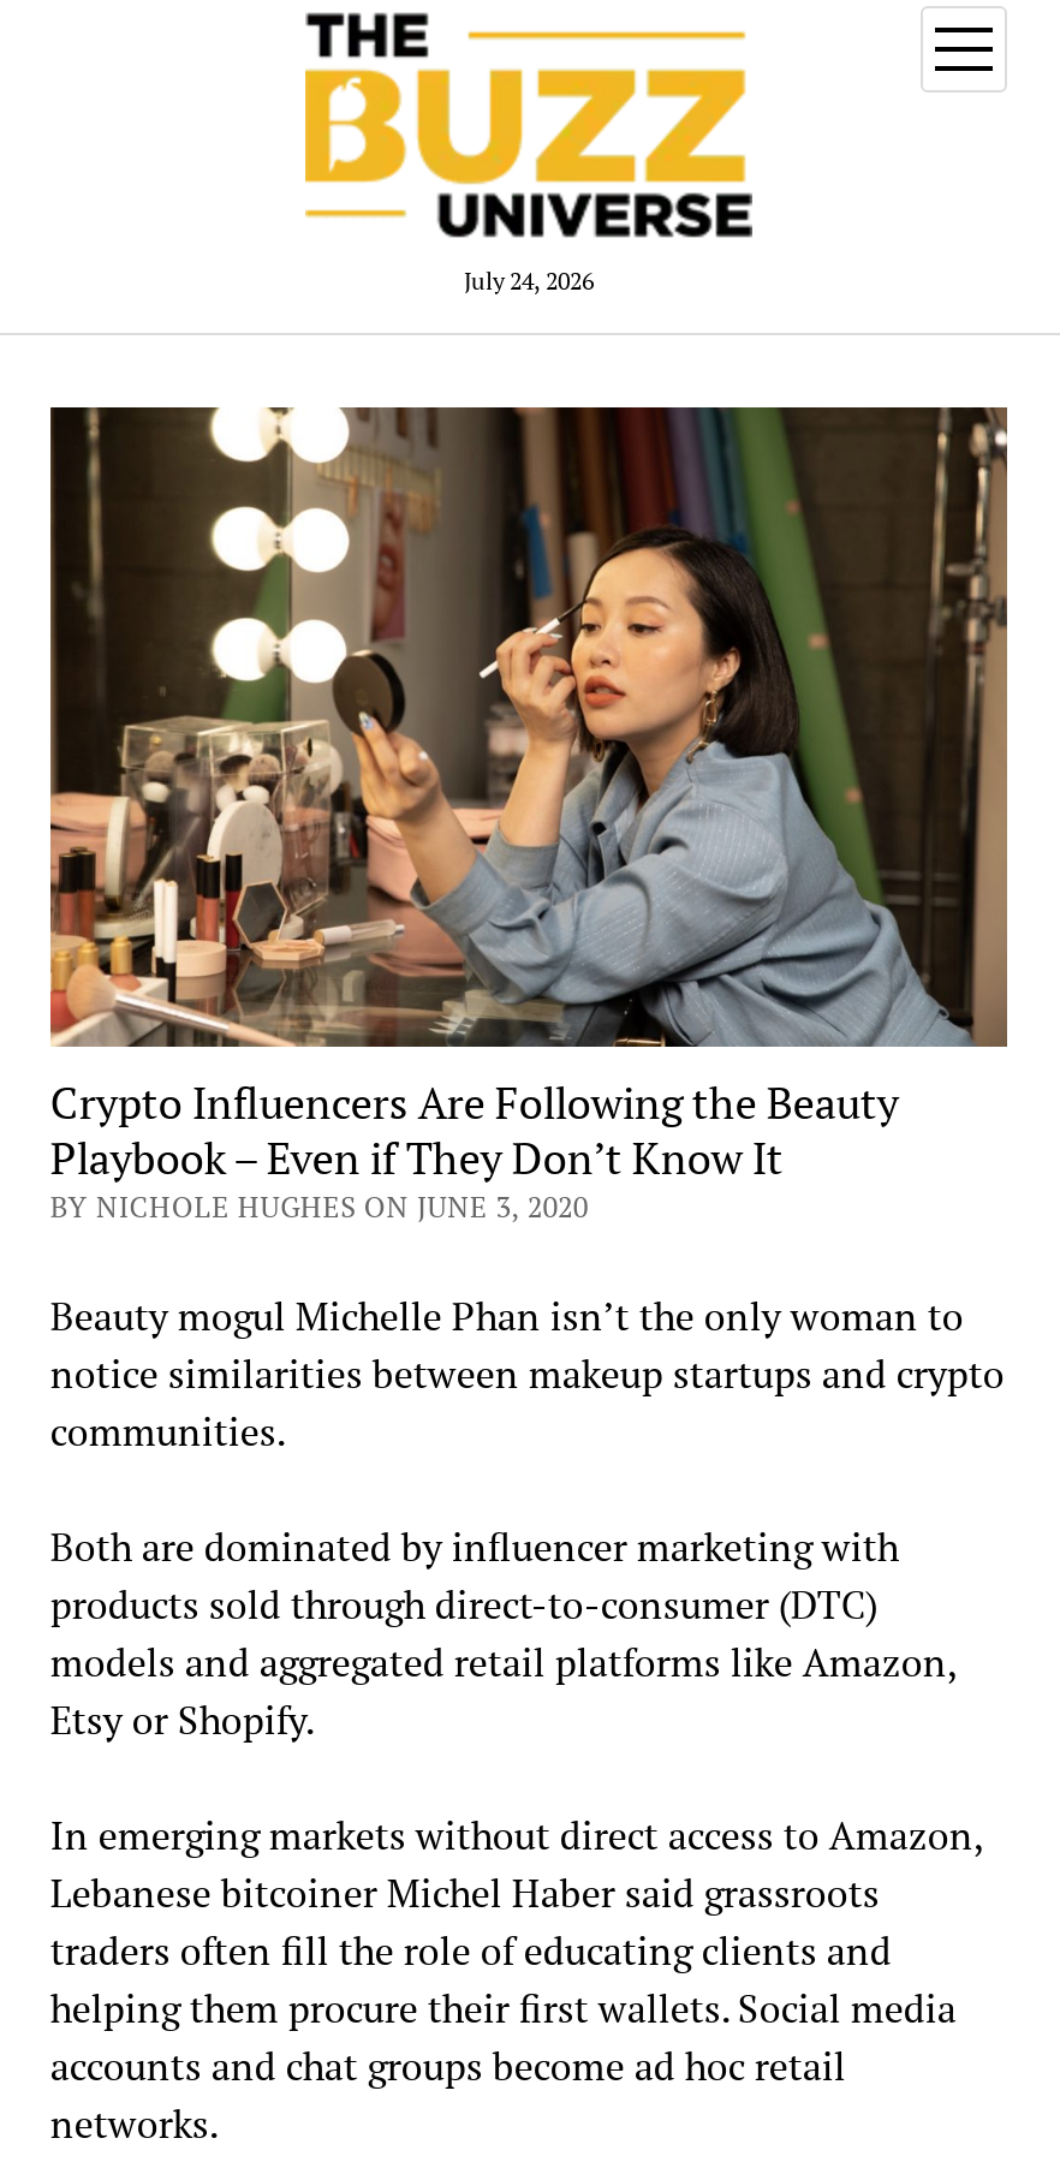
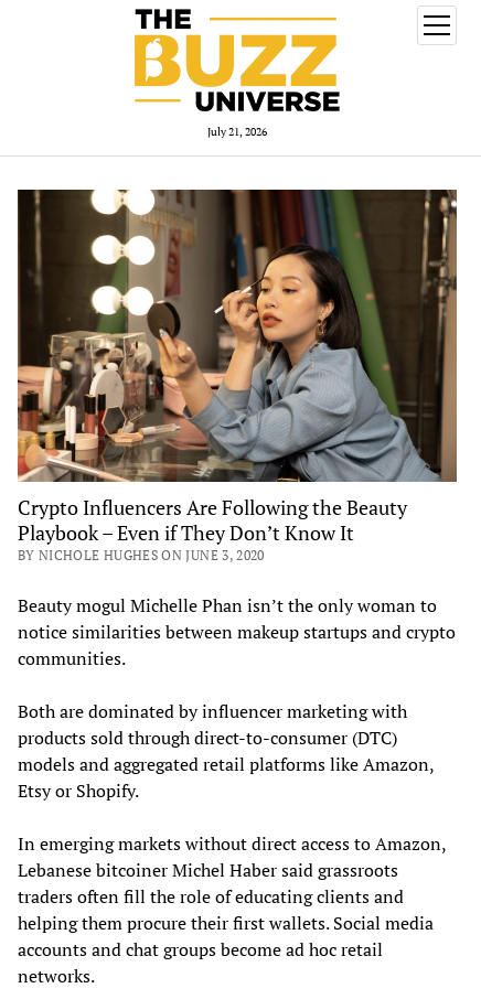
- July 24, 2026
+ July 21, 2026
